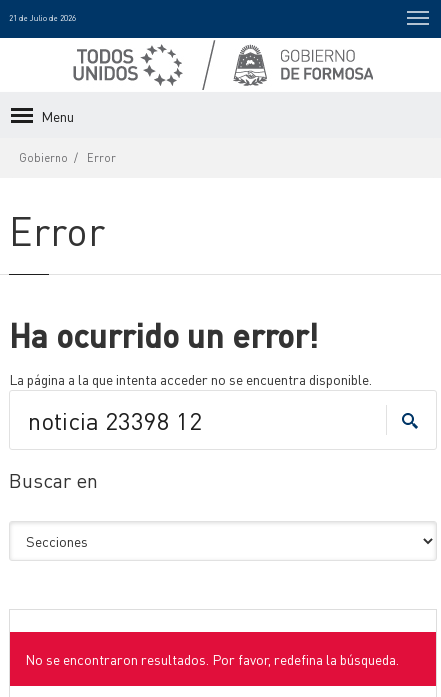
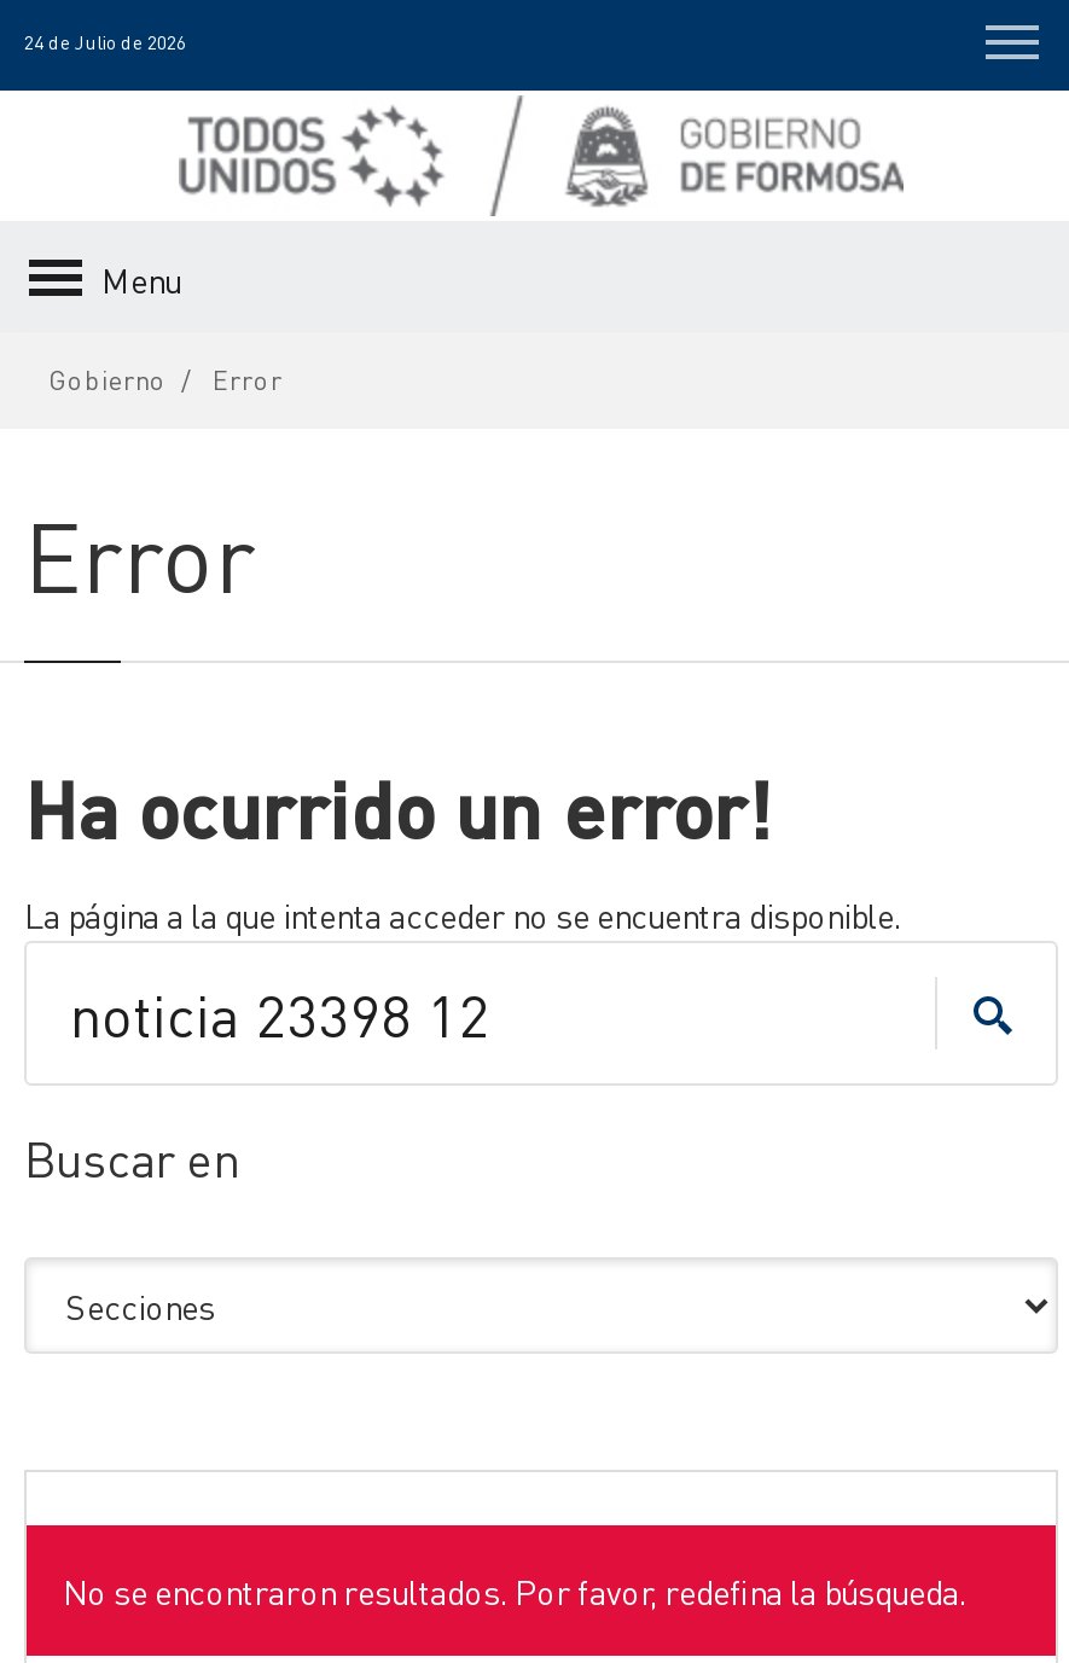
- 21 de Julio de 2026
+ 24 de Julio de 2026
